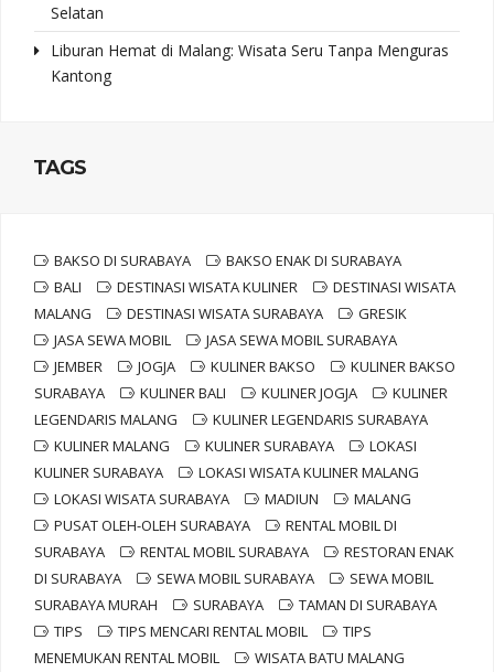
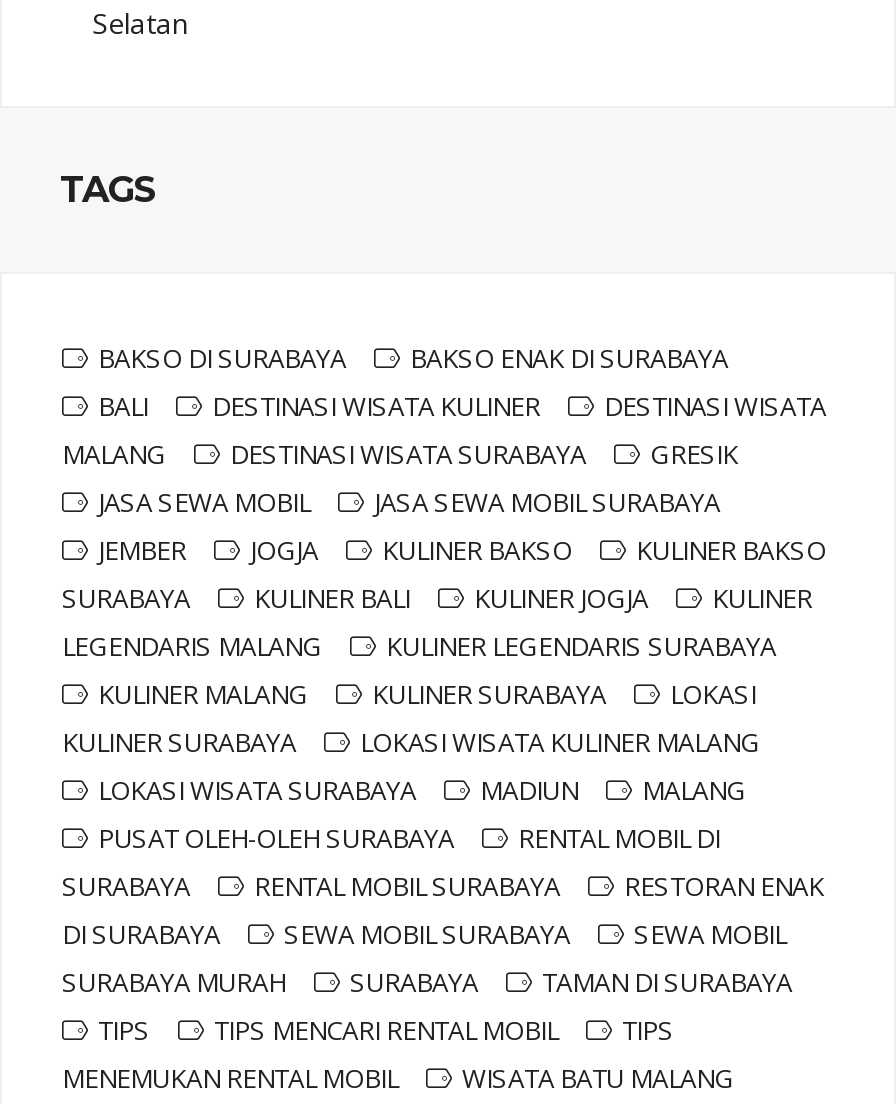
- Liburan Hemat di Malang: Wisata Seru Tanpa Menguras
- Kantong
